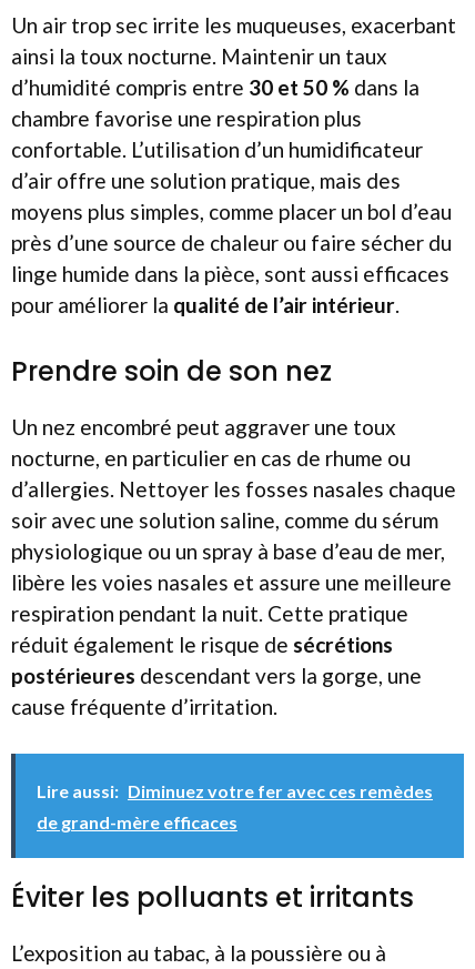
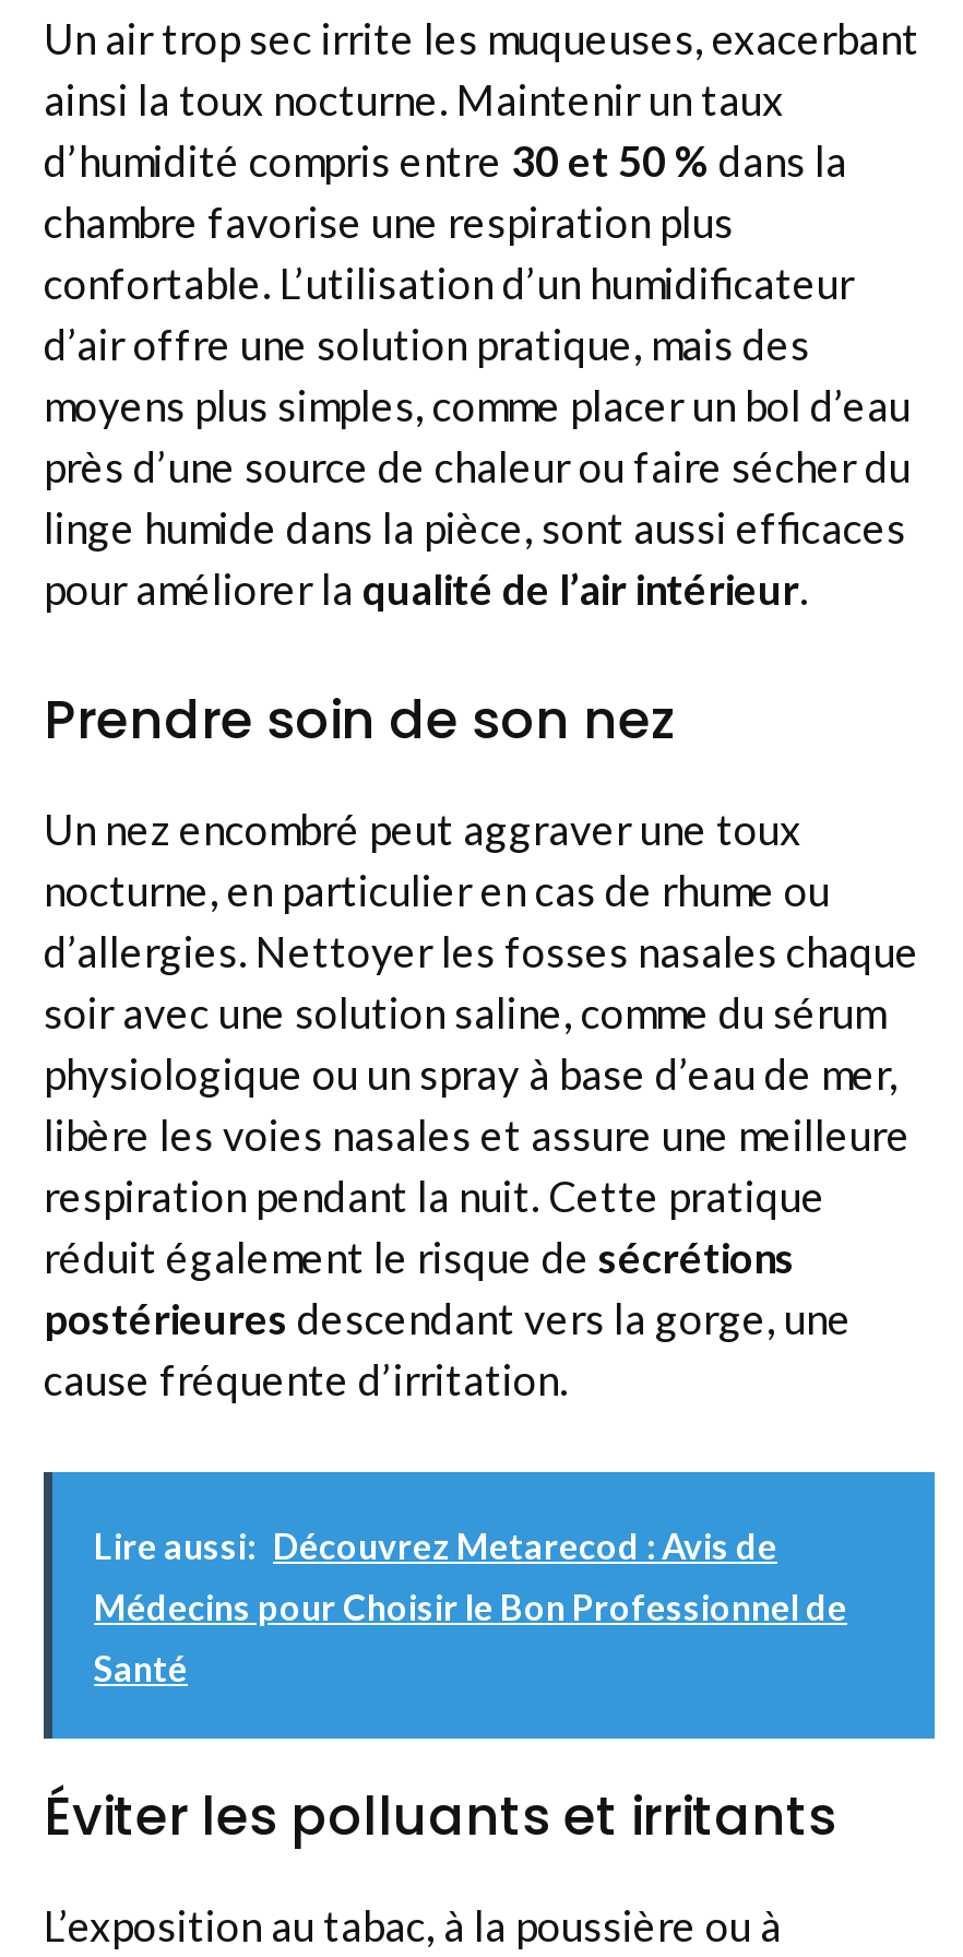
- Lire aussi: Diminuez votre fer avec ces remèdes
- de grand-mère efficaces
+ Lire aussi: Découvrez Metarecod : Avis de
+ Médecins pour Choisir le Bon Professionnel de
+ Santé
